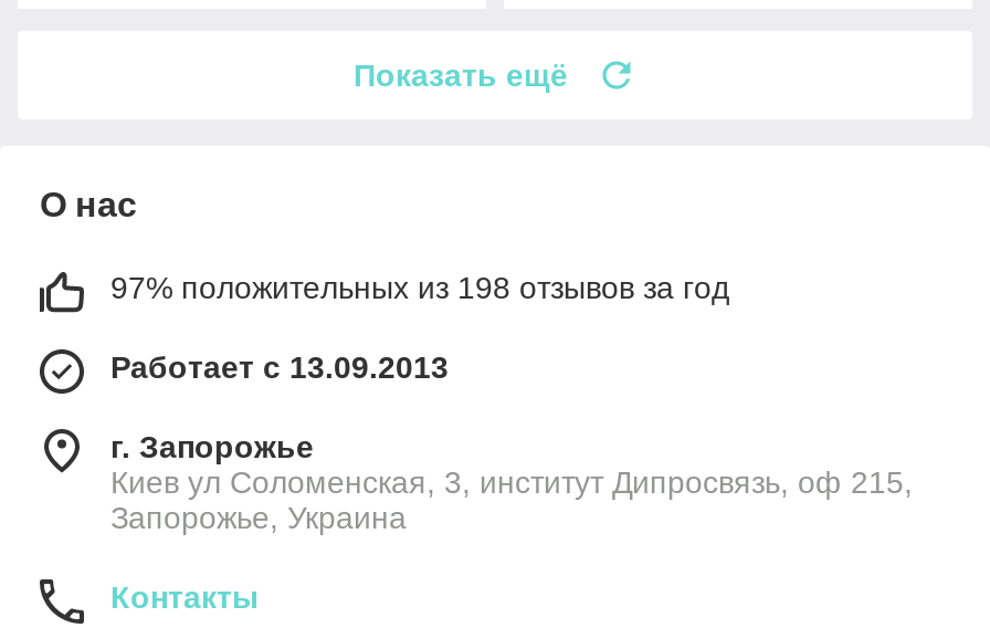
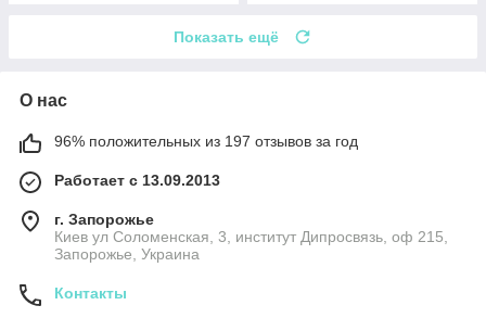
- 97% положительных из 198 отзывов за год
+ 96% положительных из 197 отзывов за год
